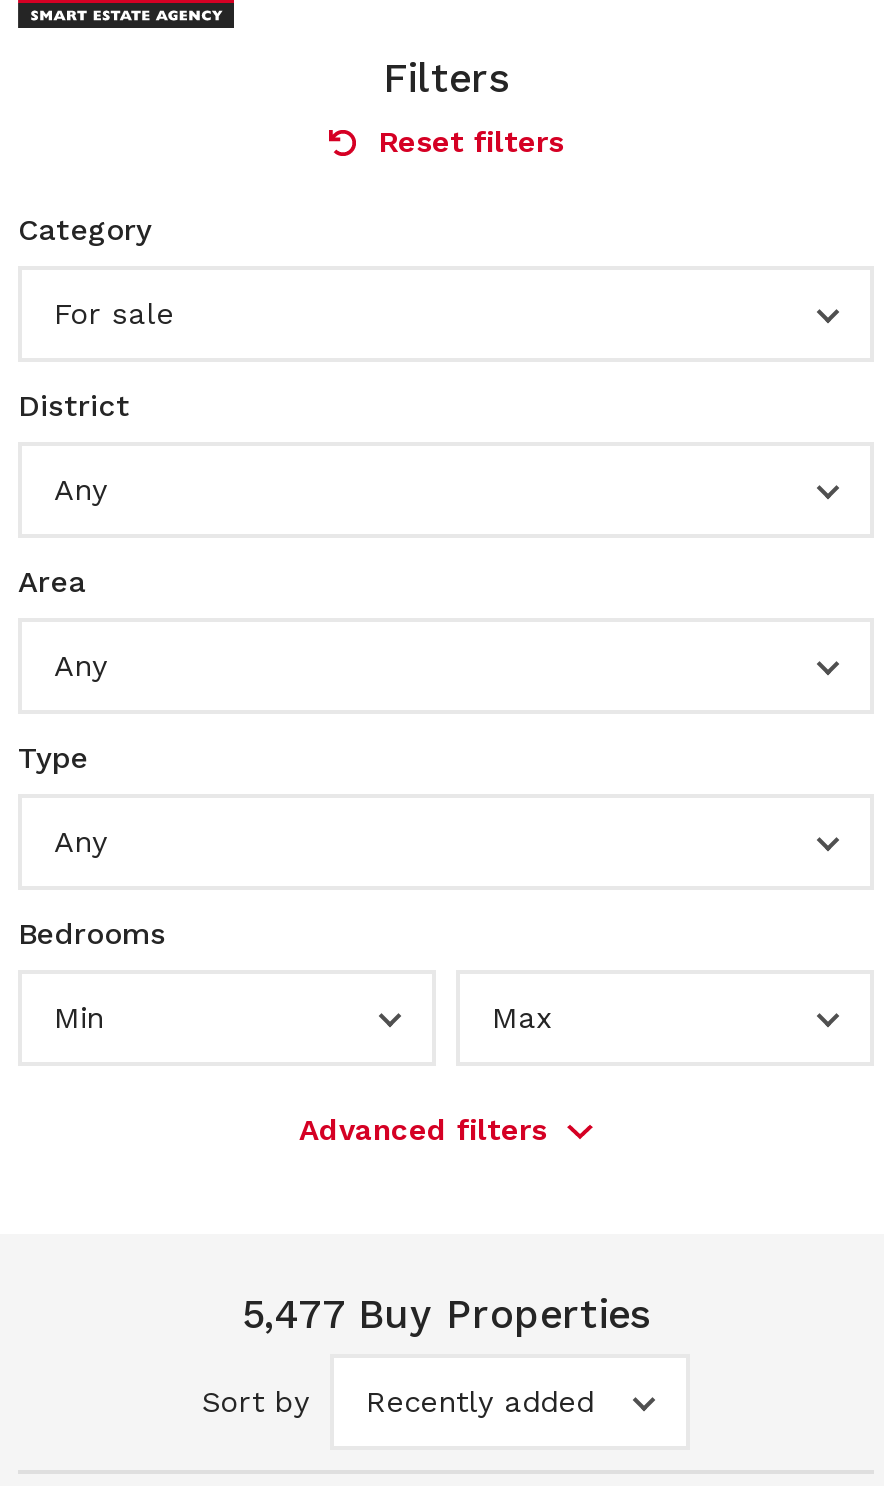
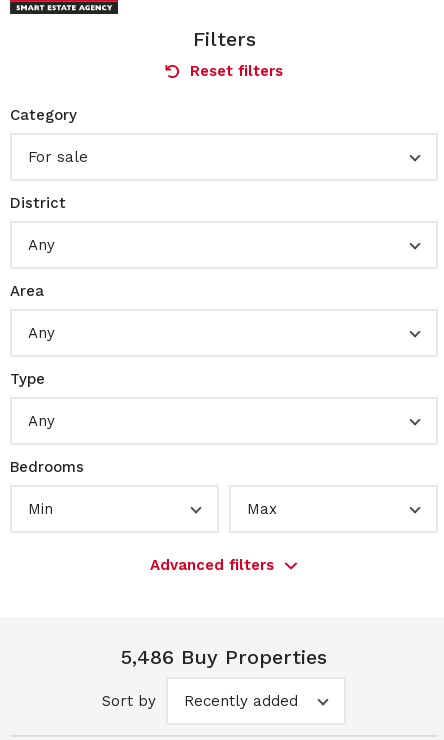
- 5,477 Buy Properties
+ 5,486 Buy Properties
